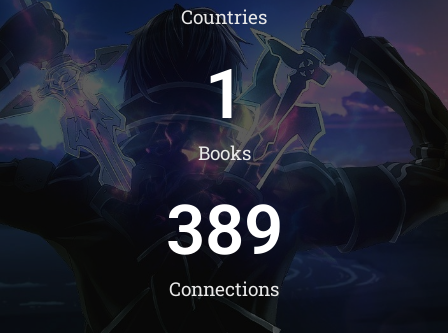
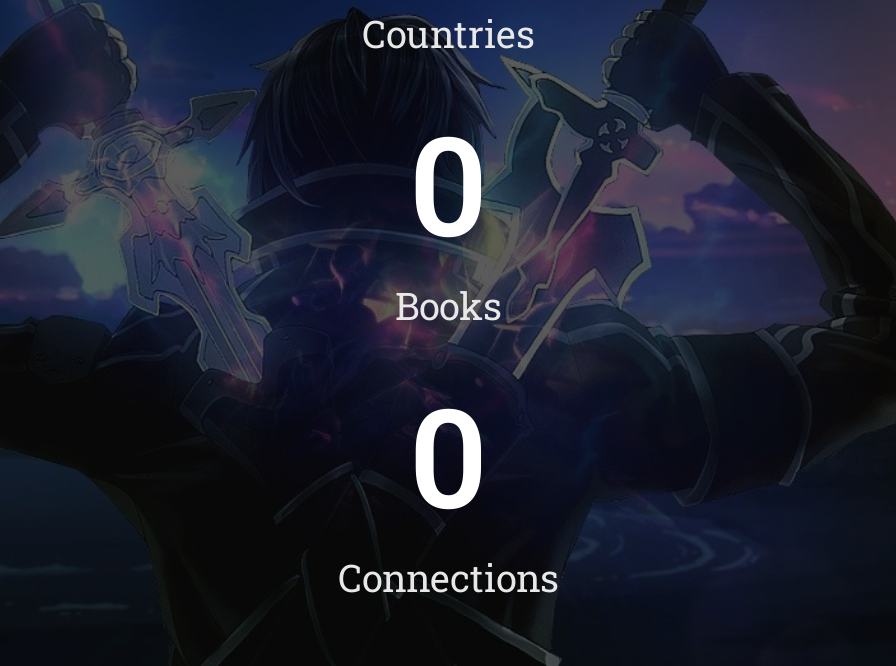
- 1
+ 0

- 389
+ 0
